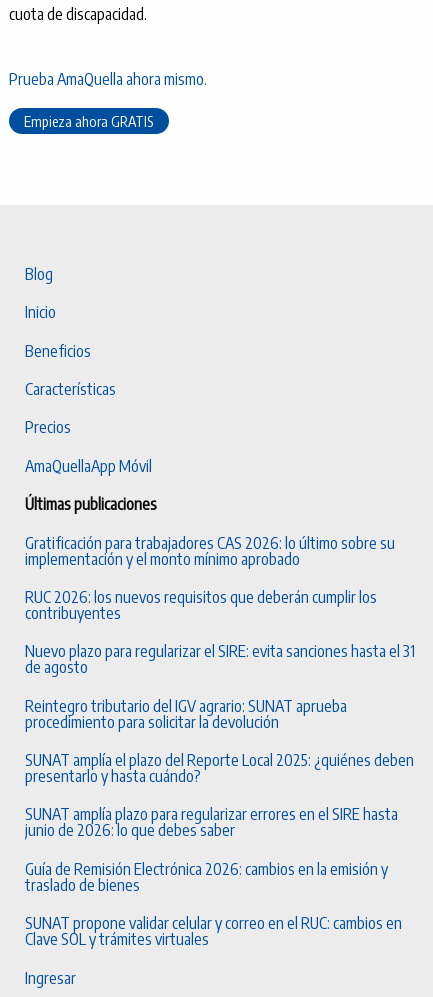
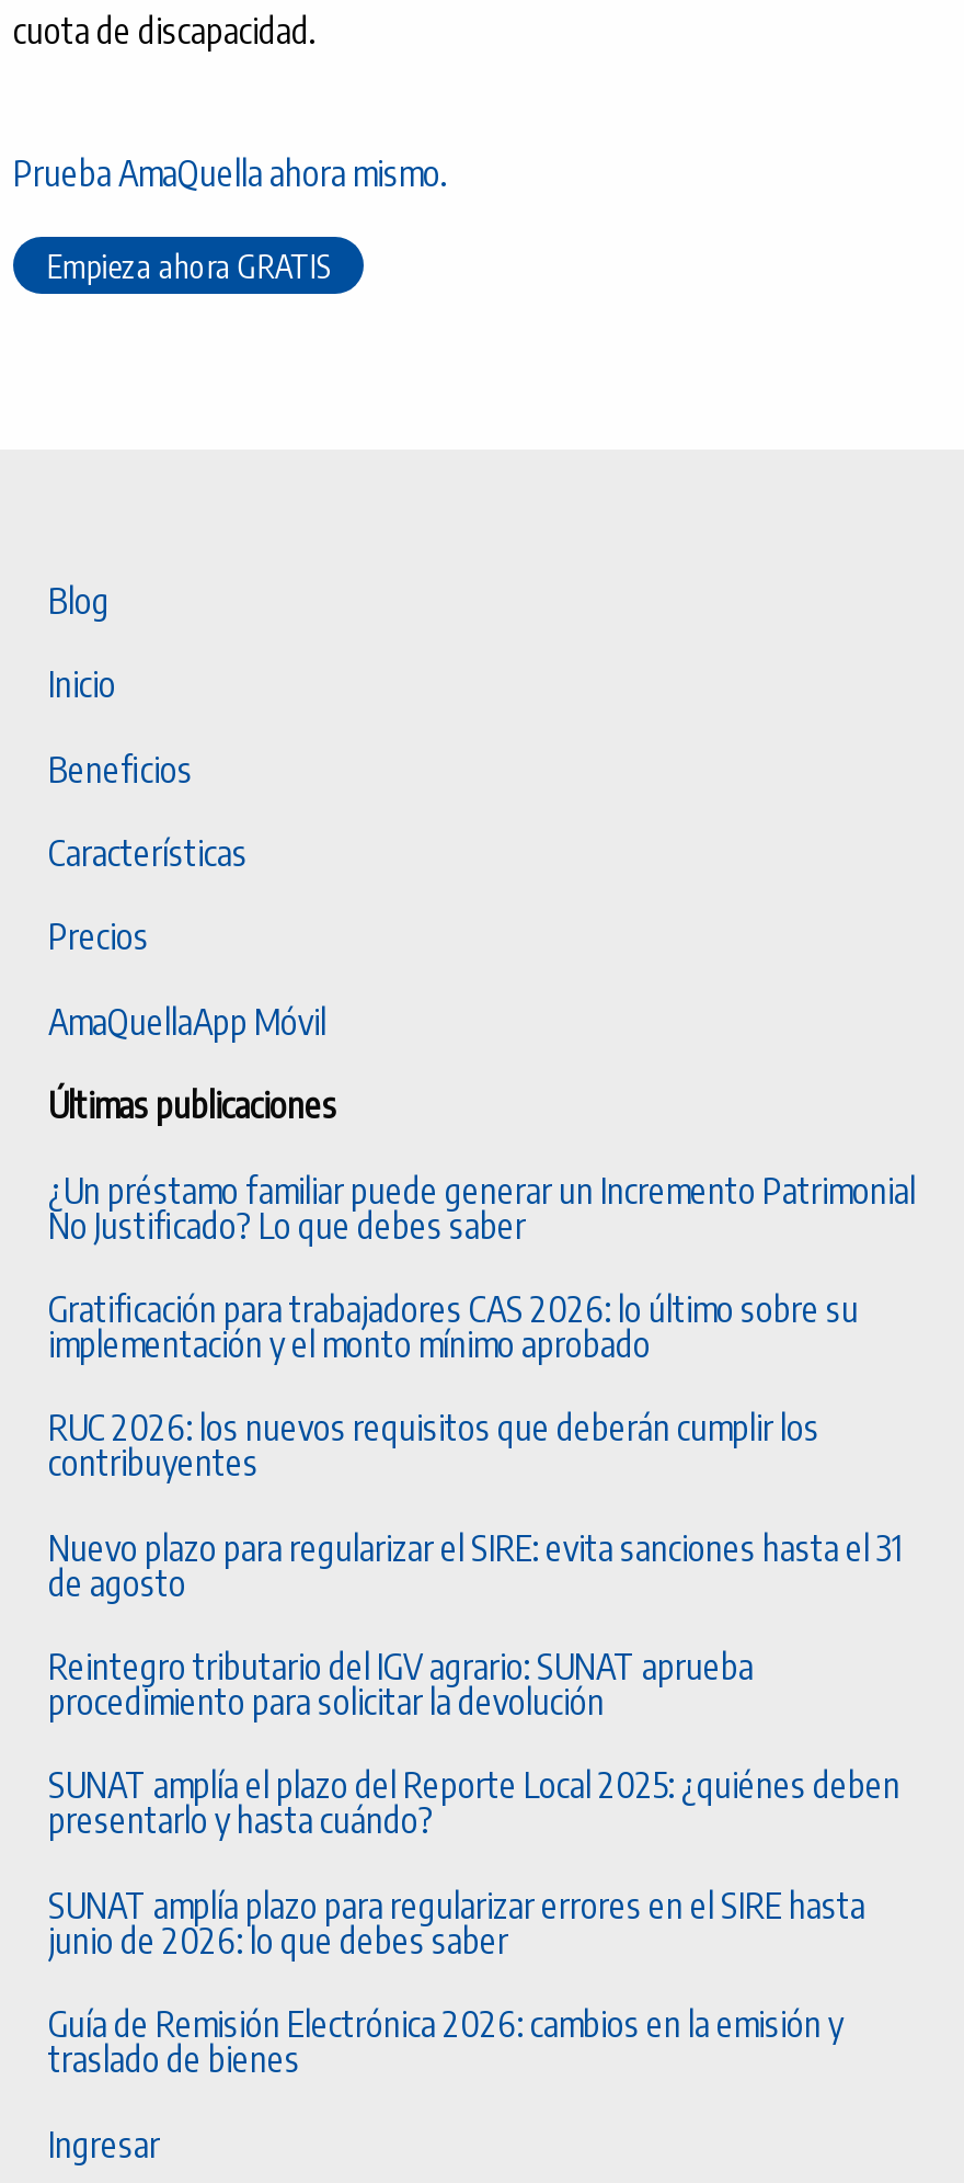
+ ¿Un préstamo familiar puede generar un Incremento Patrimonial
+ No Justificado? Lo que debes saber

moved down: Gratificación para trabajadores CAS 2026: lo último sobre su | implementación y el monto mínimo aprobado | RUC 2026: los nuevos requisitos que deberán cumplir los | ... | Guía de Remisión Electrónica 2026: cambios en la emisión y | traslado de bienes

- SUNAT propone validar celular y correo en el RUC: cambios en
- Clave SOL y trámites virtuales
